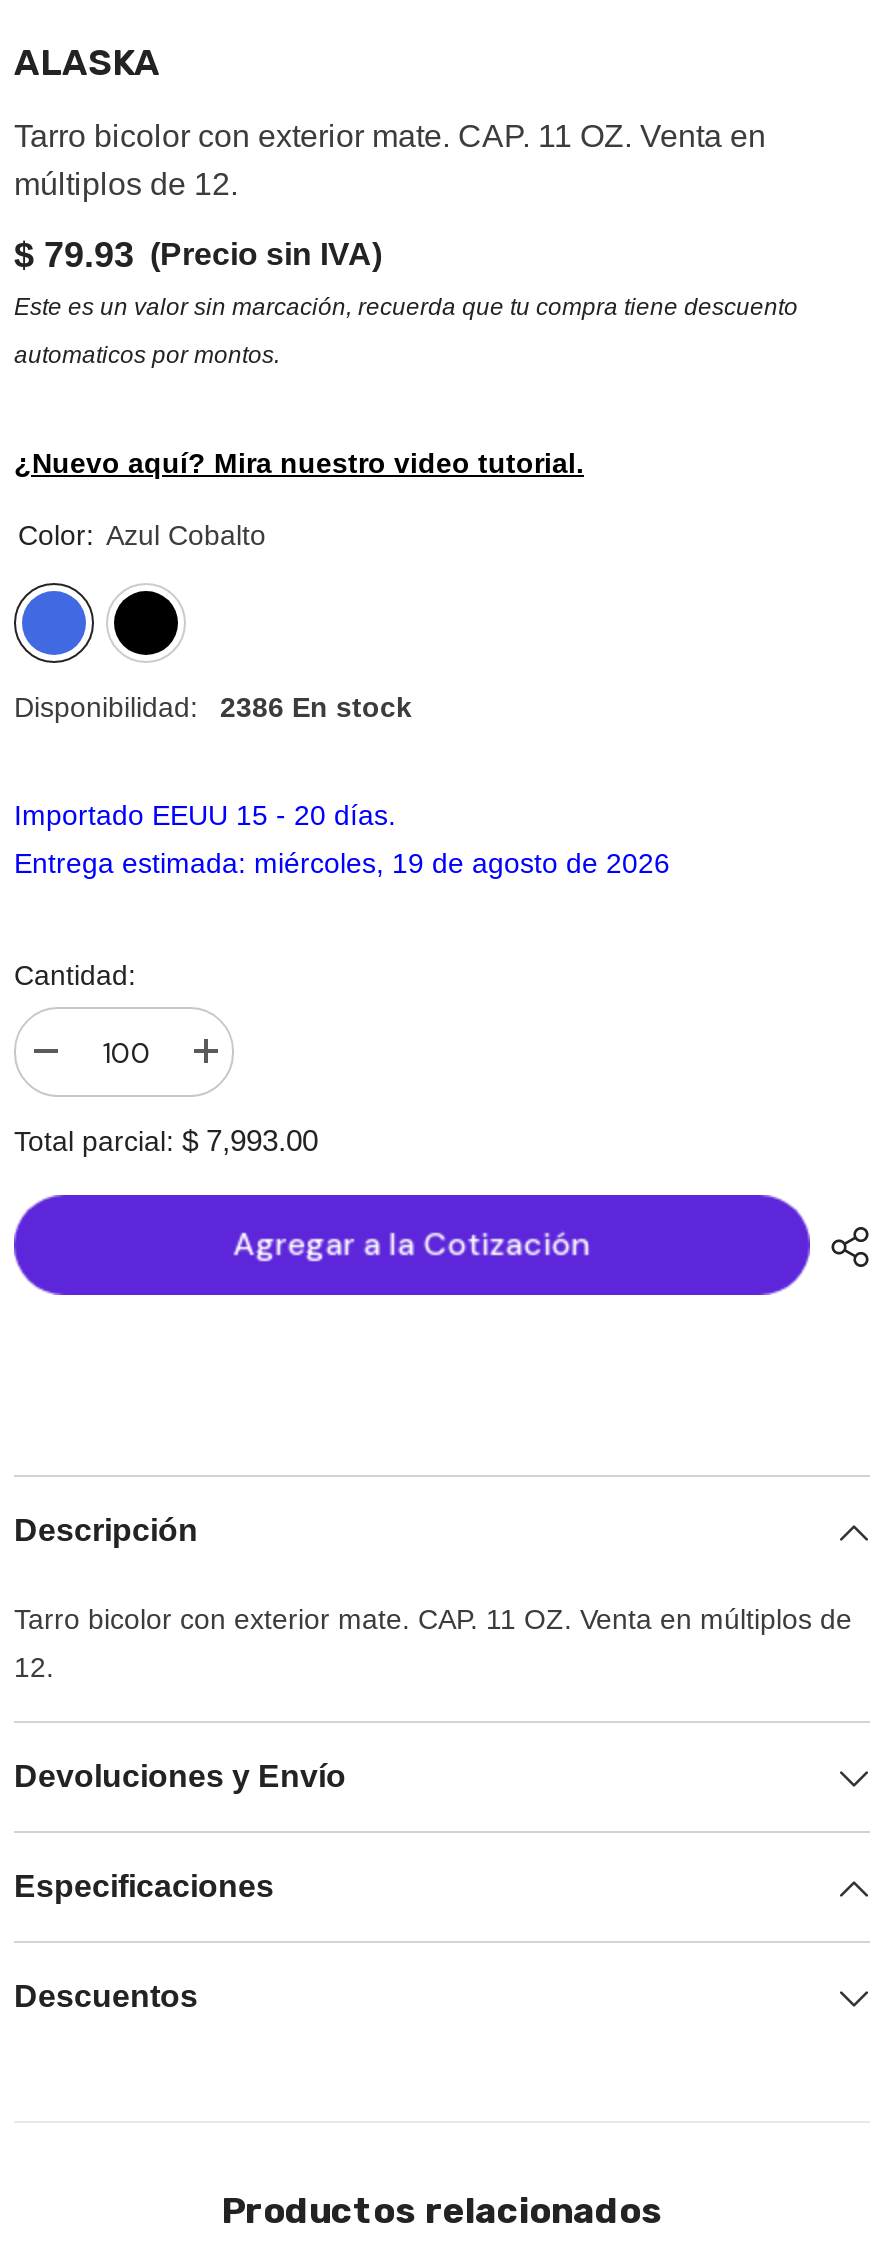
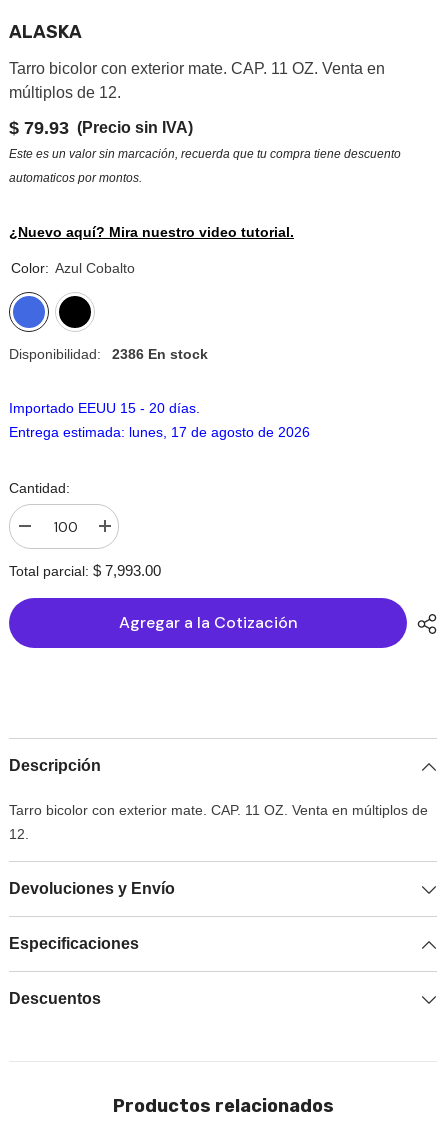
- Entrega estimada: miércoles, 19 de agosto de 2026
+ Entrega estimada: lunes, 17 de agosto de 2026
